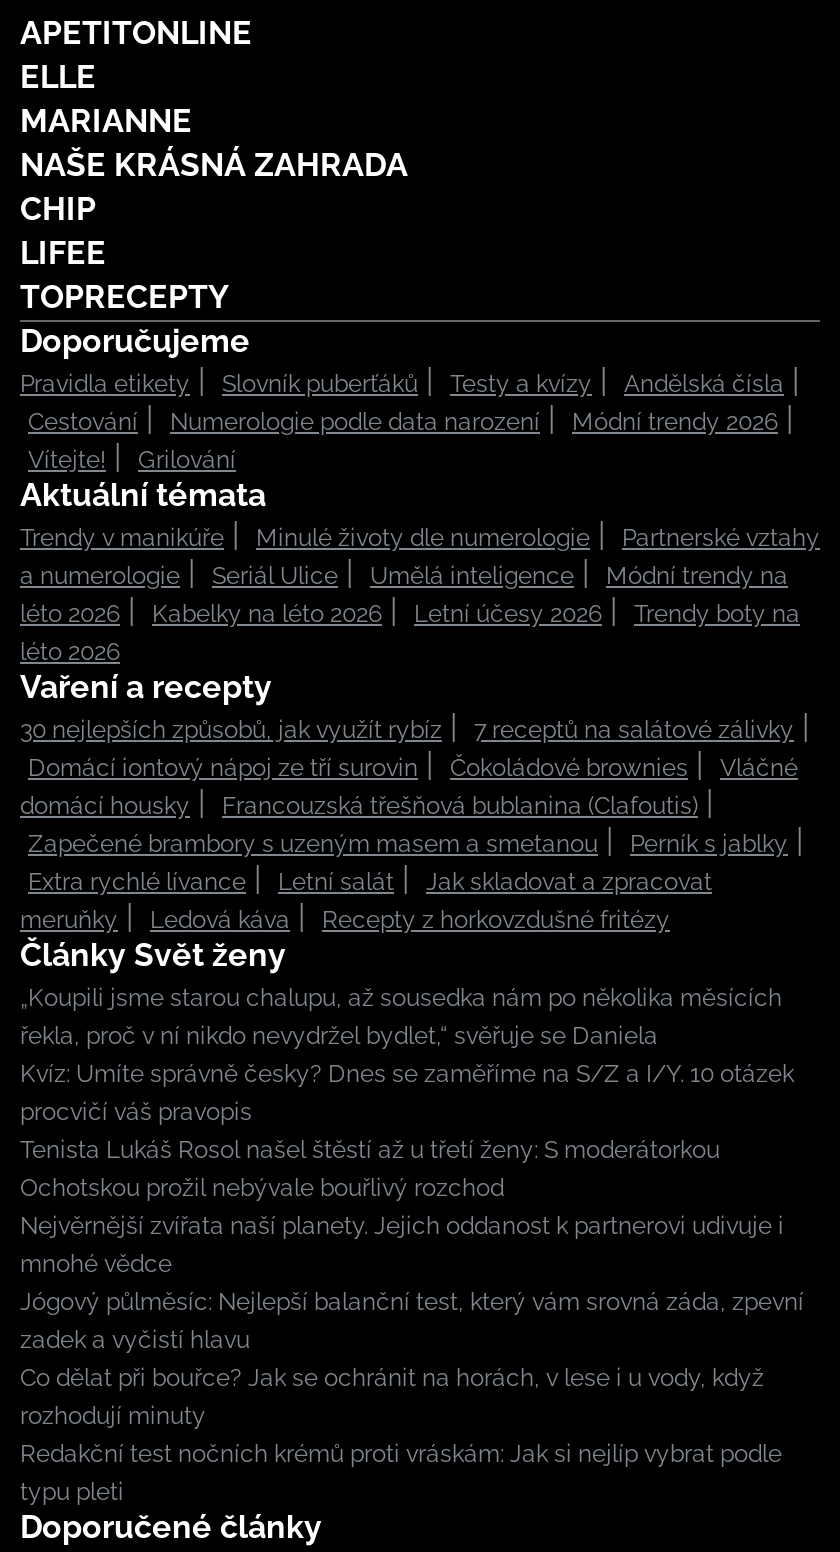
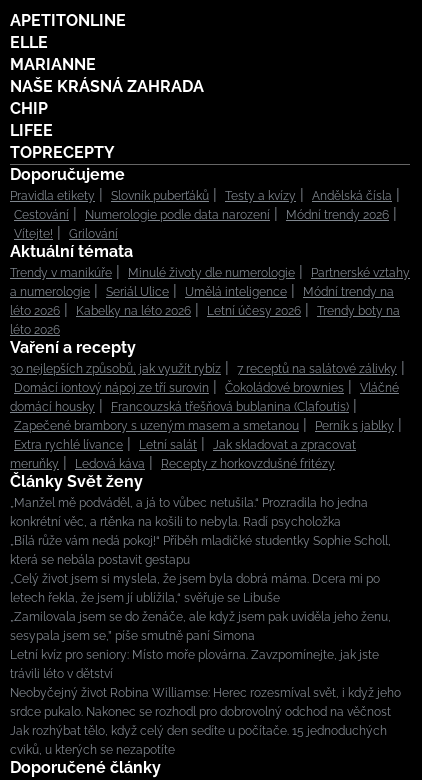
- „Koupili jsme starou chalupu, až sousedka nám po několika měsících
- řekla, proč v ní nikdo nevydržel bydlet,“ svěřuje se Daniela
- Kvíz: Umíte správně česky? Dnes se zaměříme na S/Z a I/Y. 10 otázek
- procvičí váš pravopis
- Tenista Lukáš Rosol našel štěstí až u třetí ženy: S moderátorkou
- Ochotskou prožil nebývale bouřlivý rozchod
- Nejvěrnější zvířata naší planety. Jejich oddanost k partnerovi udivuje i
- mnohé vědce
- Jógový půlměsíc: Nejlepší balanční test, který vám srovná záda, zpevní
- zadek a vyčistí hlavu
- Co dělat při bouřce? Jak se ochránit na horách, v lese i u vody, když
- rozhodují minuty
- Redakční test nočních krémů proti vráskám: Jak si nejlíp vybrat podle
- typu pleti
+ „Manžel mě podváděl, a já to vůbec netušila.“ Prozradila ho jedna
+ konkrétní věc, a rtěnka na košili to nebyla. Radí psycholožka
+ „Bílá růže vám nedá pokoj!“ Příběh mladičké studentky Sophie Scholl,
+ která se nebála postavit gestapu
+ „Celý život jsem si myslela, že jsem byla dobrá máma. Dcera mi po
+ letech řekla, že jsem jí ublížila,“ svěřuje se Libuše
+ „Zamilovala jsem se do ženáče, ale když jsem pak uviděla jeho ženu,
+ sesypala jsem se,” píše smutně paní Simona
+ Letní kvíz pro seniory: Místo moře plovárna. Zavzpomínejte, jak jste
+ trávili léto v dětství
+ Neobyčejný život Robina Williamse: Herec rozesmíval svět, i když jeho
+ srdce pukalo. Nakonec se rozhodl pro dobrovolný odchod na věčnost
+ Jak rozhýbat tělo, když celý den sedíte u počítače. 15 jednoduchých
+ cviků, u kterých se nezapotíte
